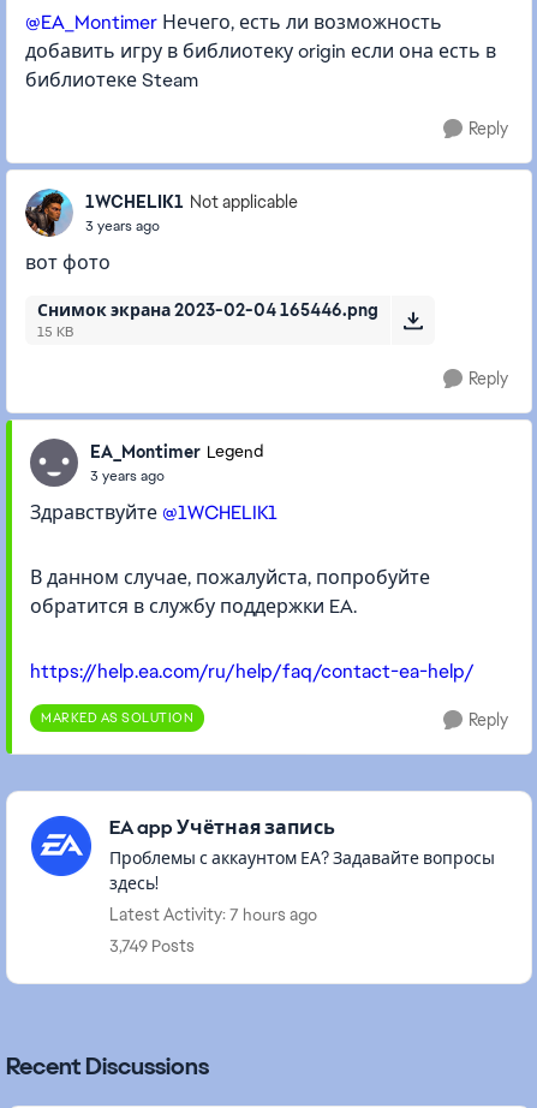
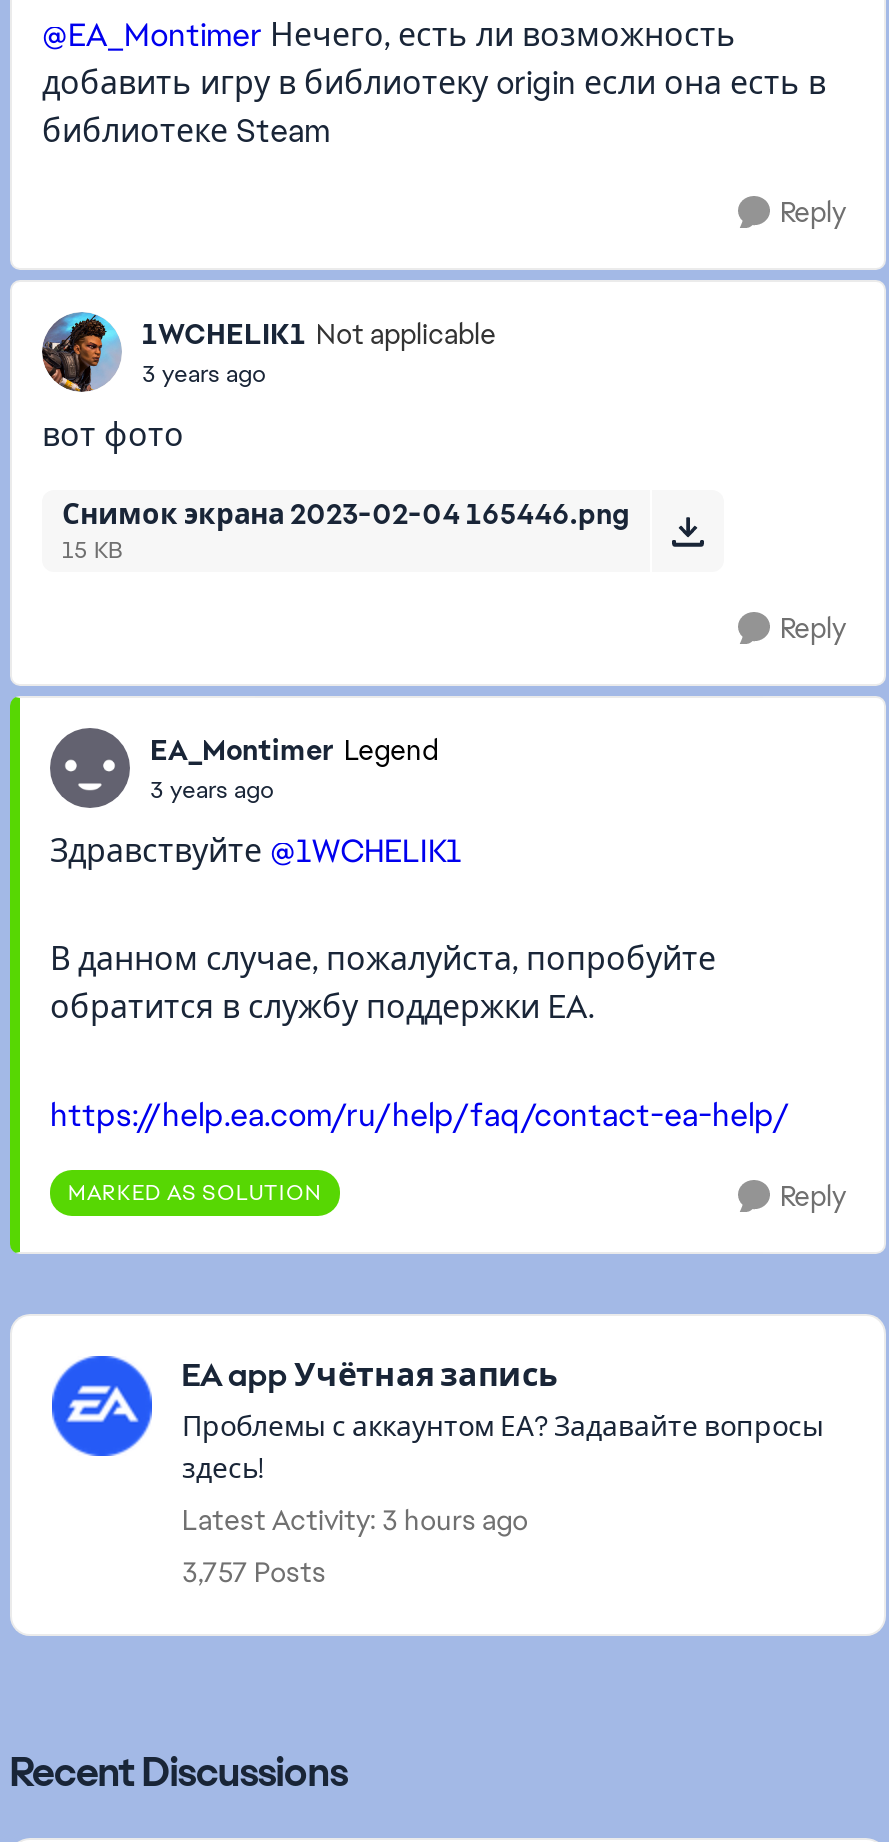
- Latest Activity: 7 hours ago
+ Latest Activity: 3 hours ago

- 3,749 Posts
+ 3,757 Posts
